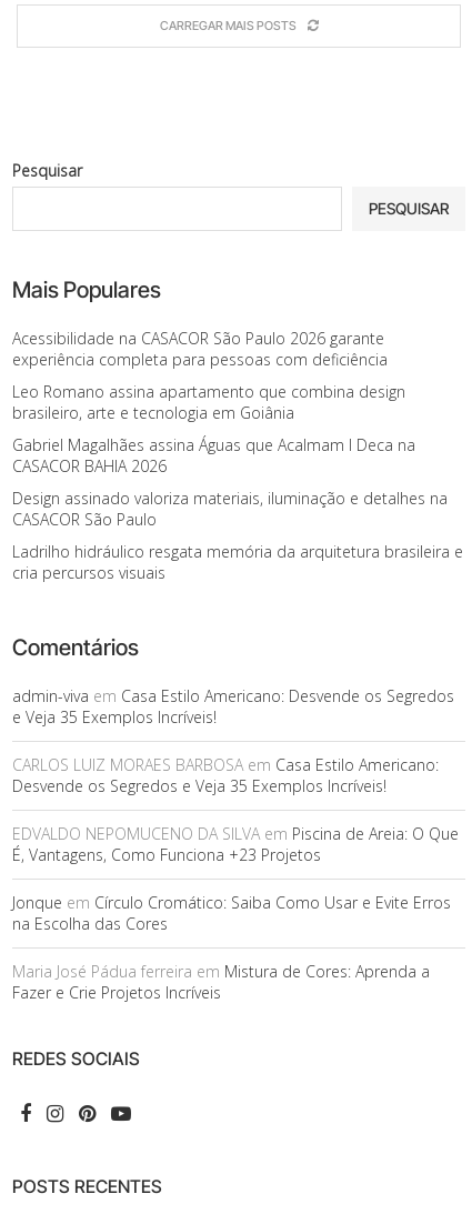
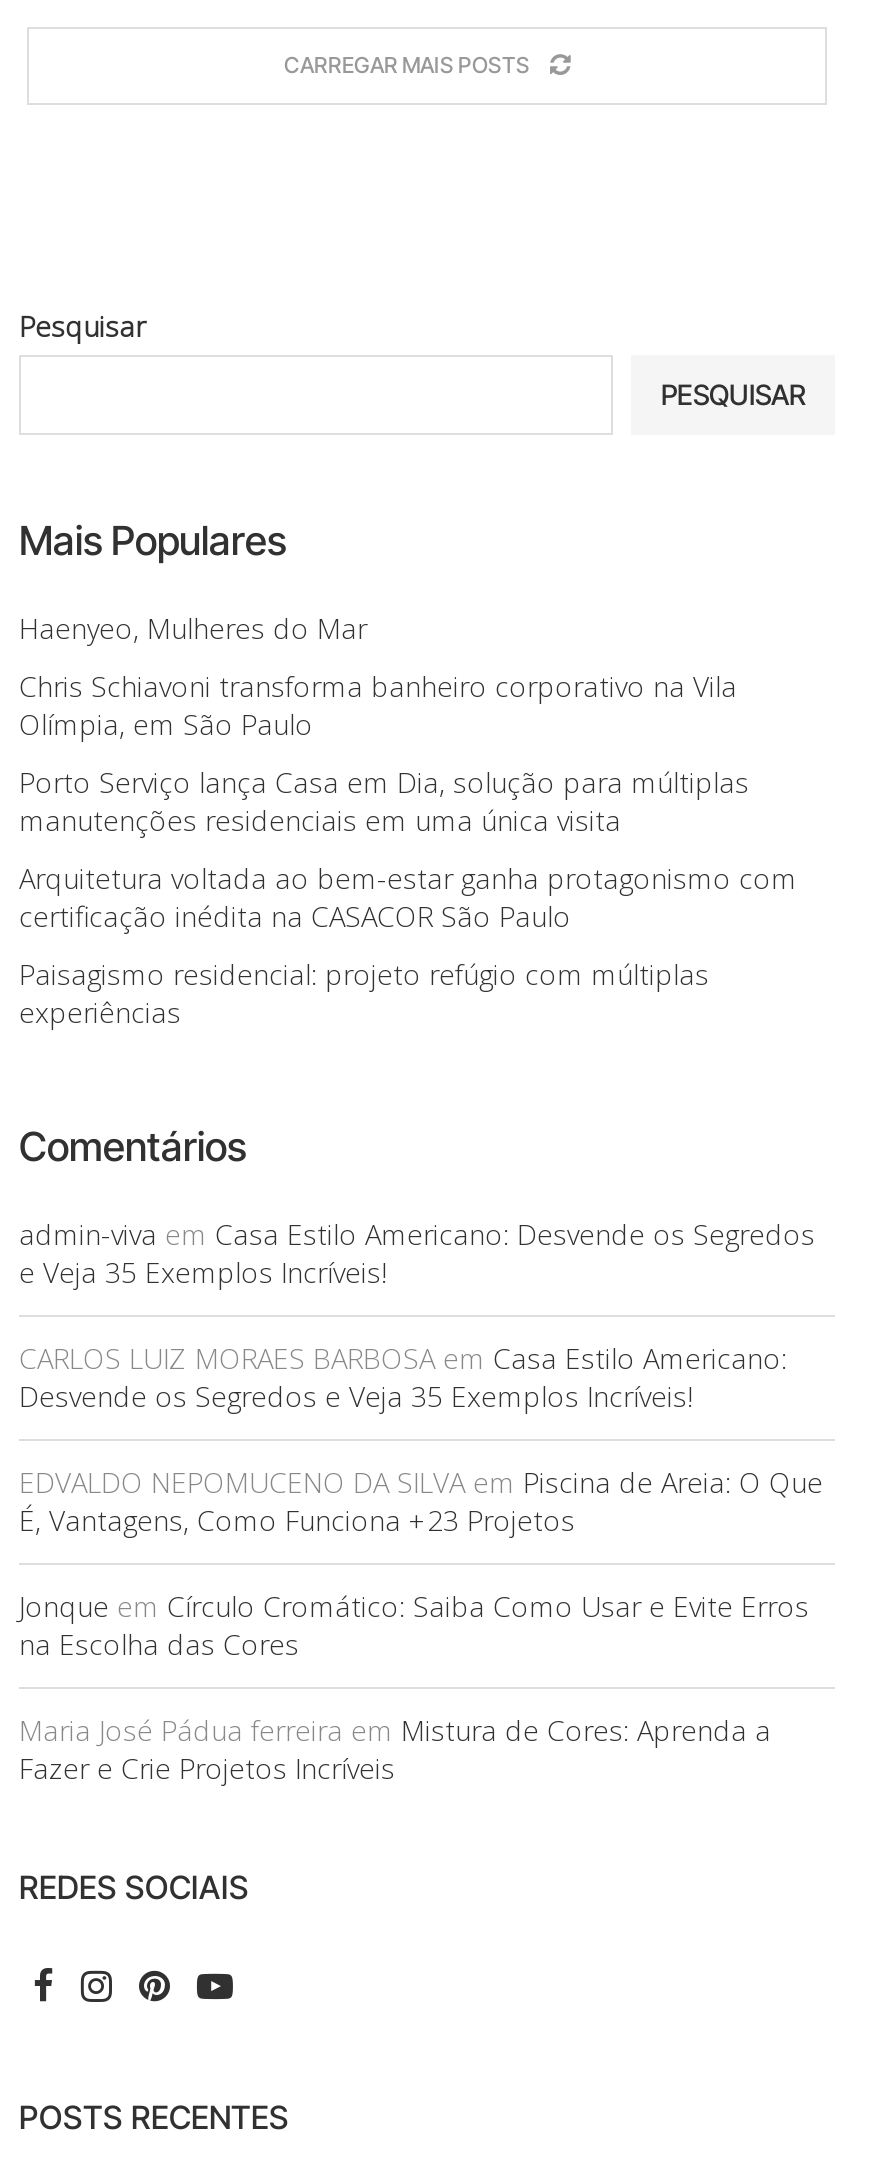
- Acessibilidade na CASACOR São Paulo 2026 garante
- experiência completa para pessoas com deficiência
+ Haenyeo, Mulheres do Mar

- Leo Romano assina apartamento que combina design
- brasileiro, arte e tecnologia em Goiânia
+ Chris Schiavoni transforma banheiro corporativo na Vila
+ Olímpia, em São Paulo

- Gabriel Magalhães assina Águas que Acalmam I Deca na
- CASACOR BAHIA 2026
+ Porto Serviço lança Casa em Dia, solução para múltiplas
+ manutenções residenciais em uma única visita

- Design assinado valoriza materiais, iluminação e detalhes na
- CASACOR São Paulo
+ Arquitetura voltada ao bem-estar ganha protagonismo com
+ certificação inédita na CASACOR São Paulo

- Ladrilho hidráulico resgata memória da arquitetura brasileira e
- cria percursos visuais
+ Paisagismo residencial: projeto refúgio com múltiplas
+ experiências
